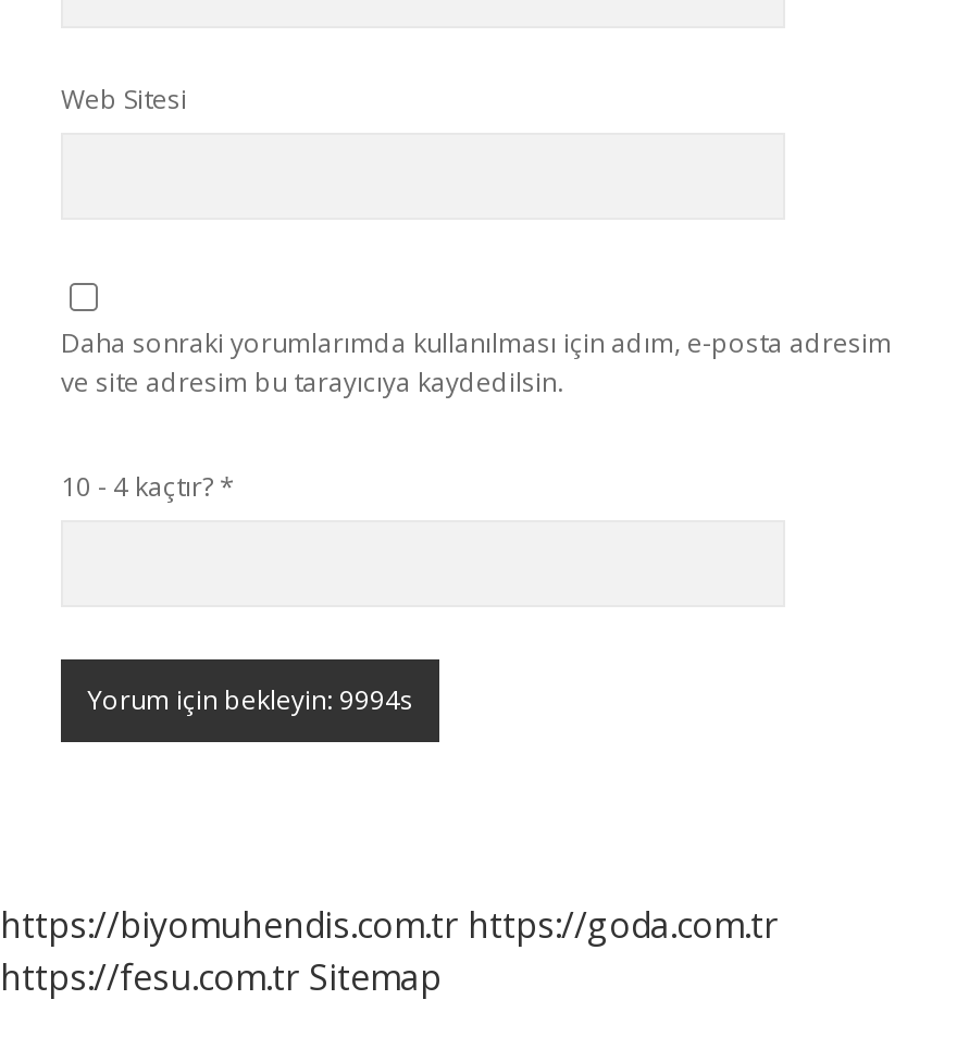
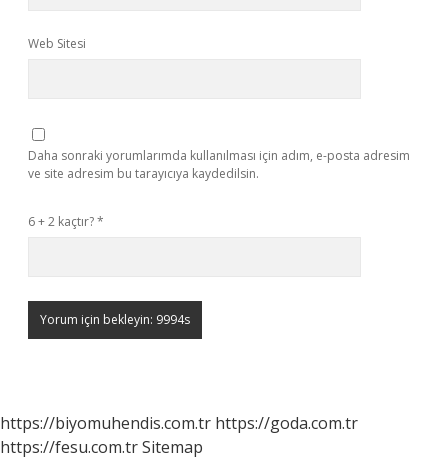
- 10 - 4 kaçtır? *
+ 6 + 2 kaçtır? *
